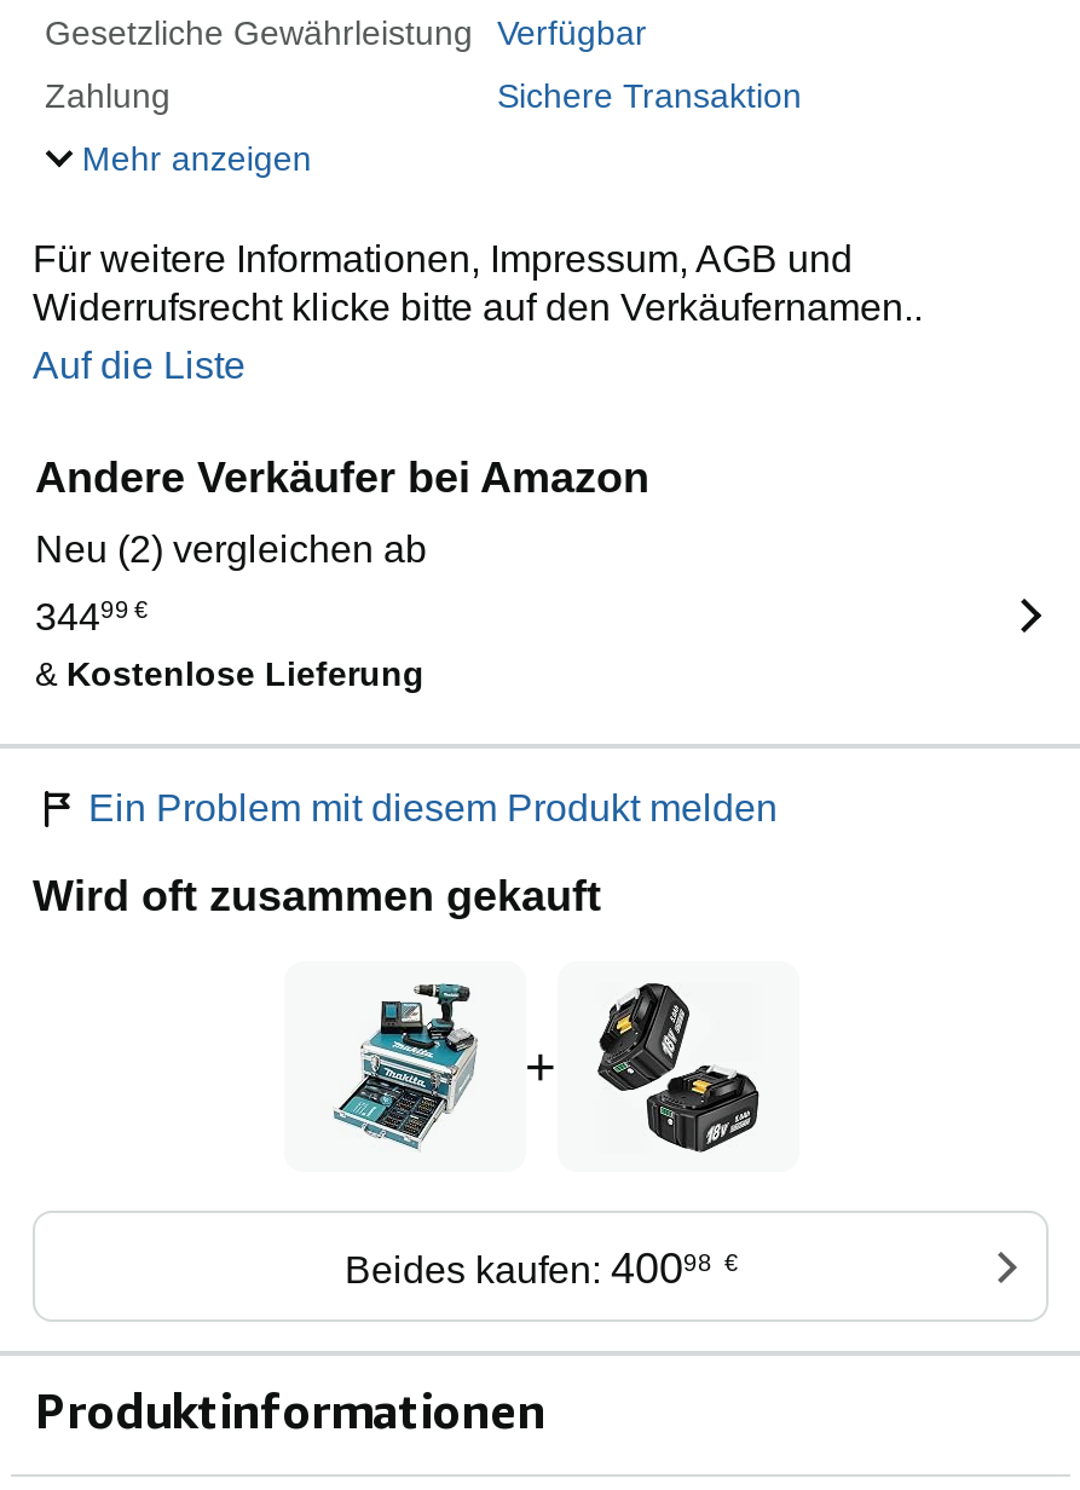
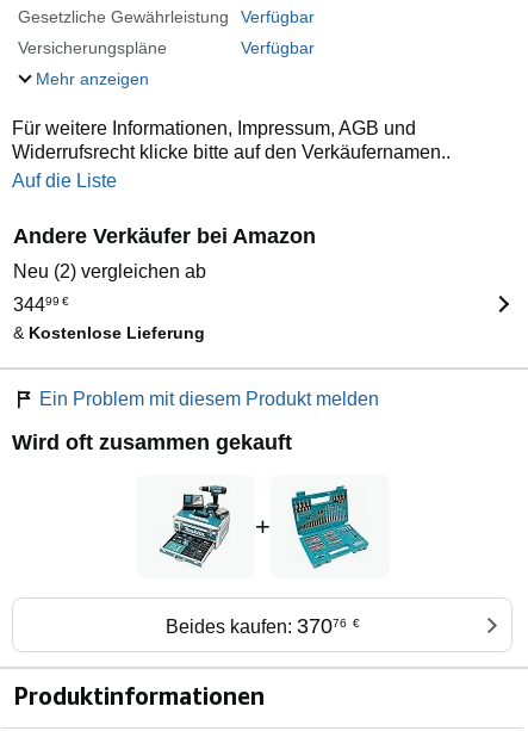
- Zahlung
- Sichere Transaktion
+ Versicherungspläne
+ Verfügbar

- [image]
- Beides kaufen: 40098 €
+ [image]
+ Beides kaufen: 37076 €
